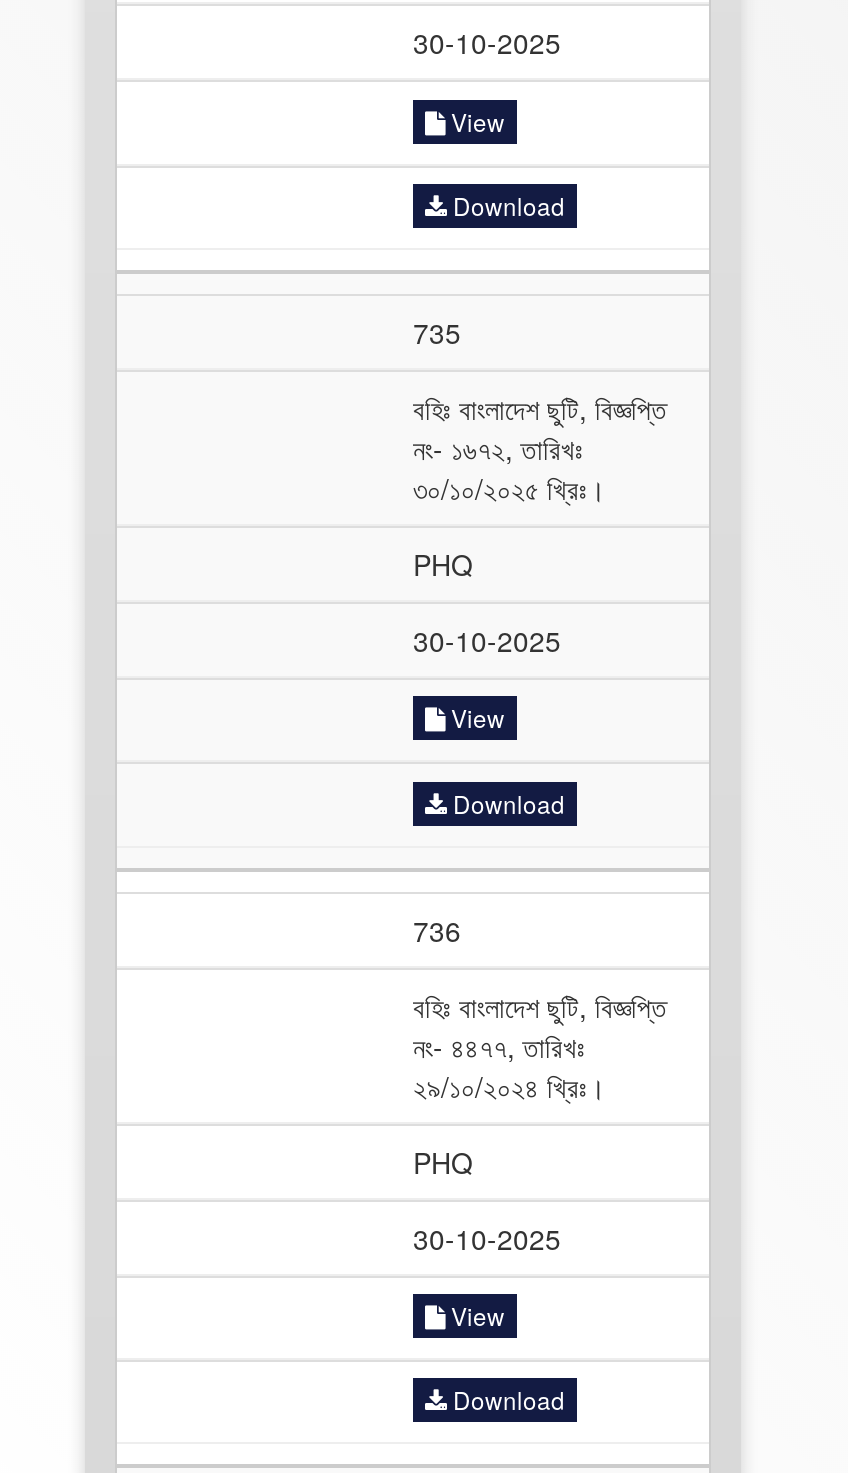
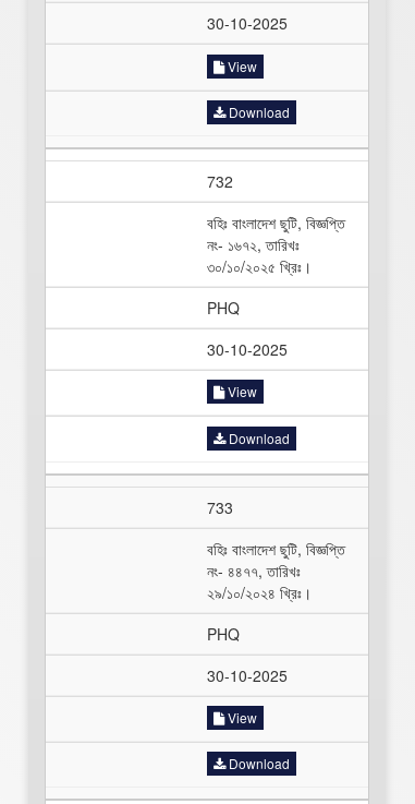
- 735
+ 732

- 736
+ 733
